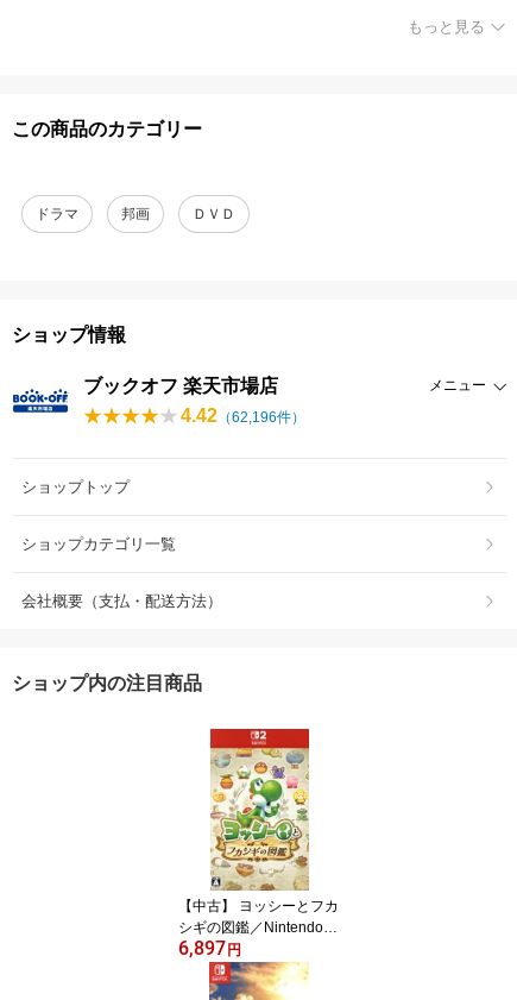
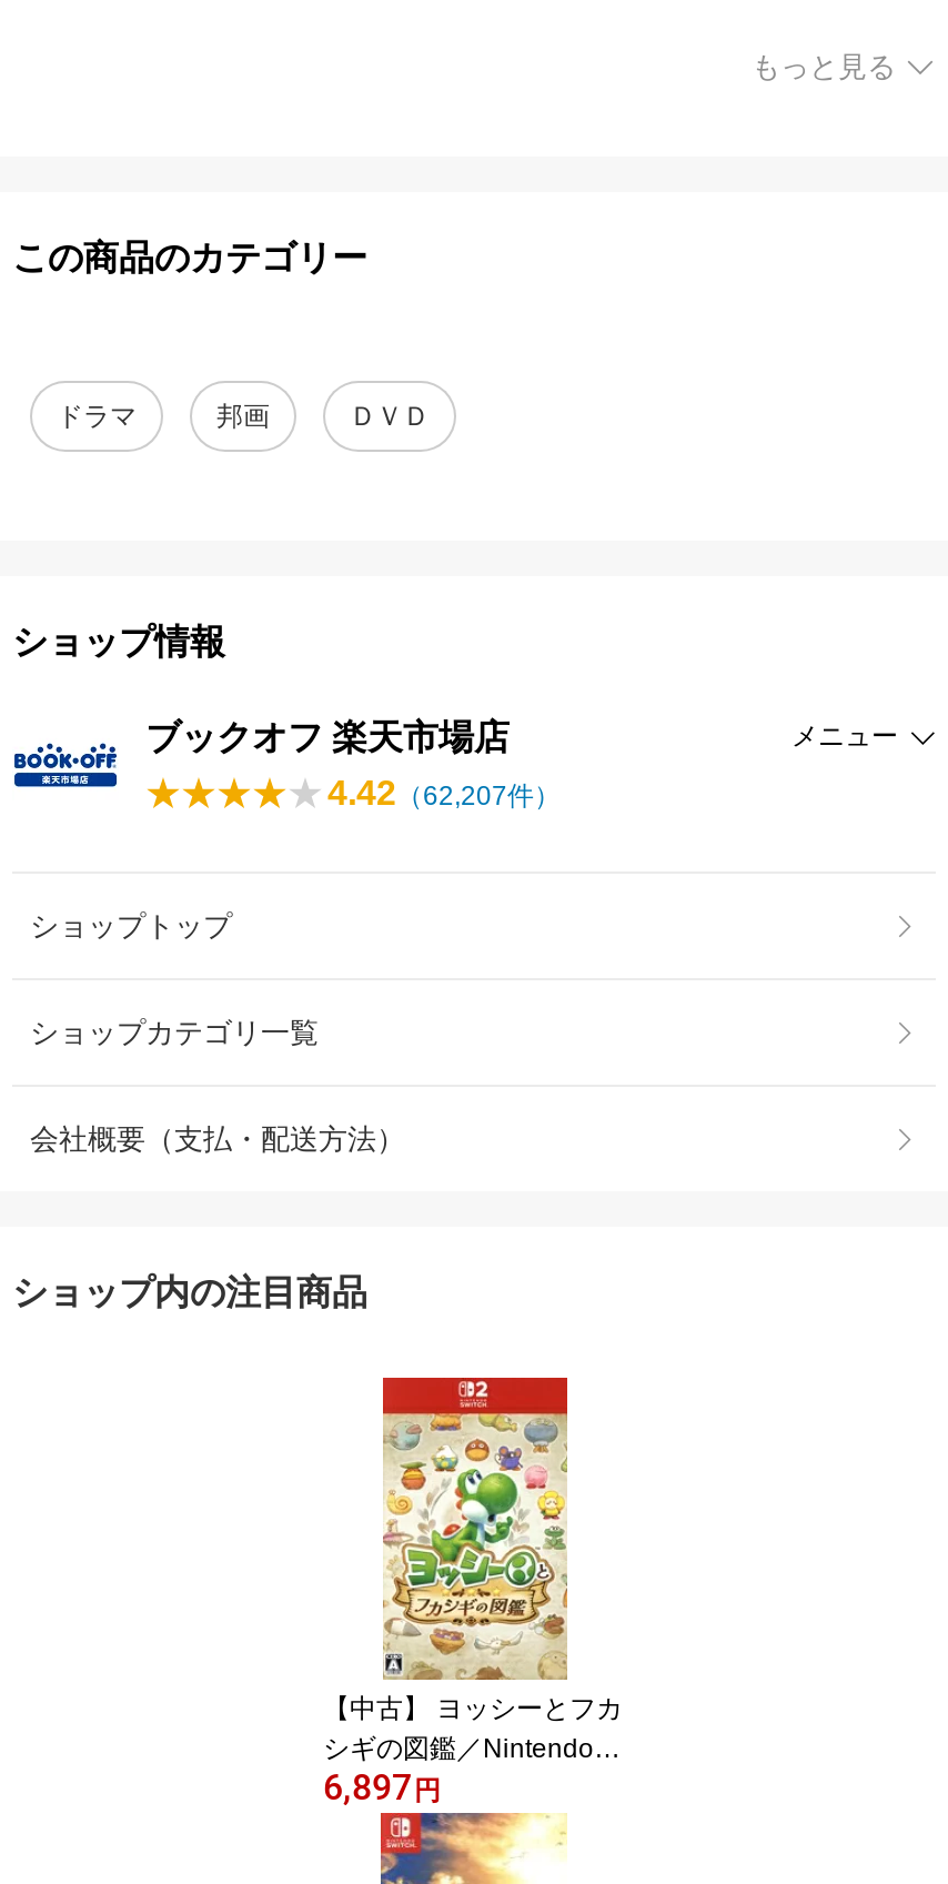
- 4.42（62,196件）
+ 4.42（62,207件）
